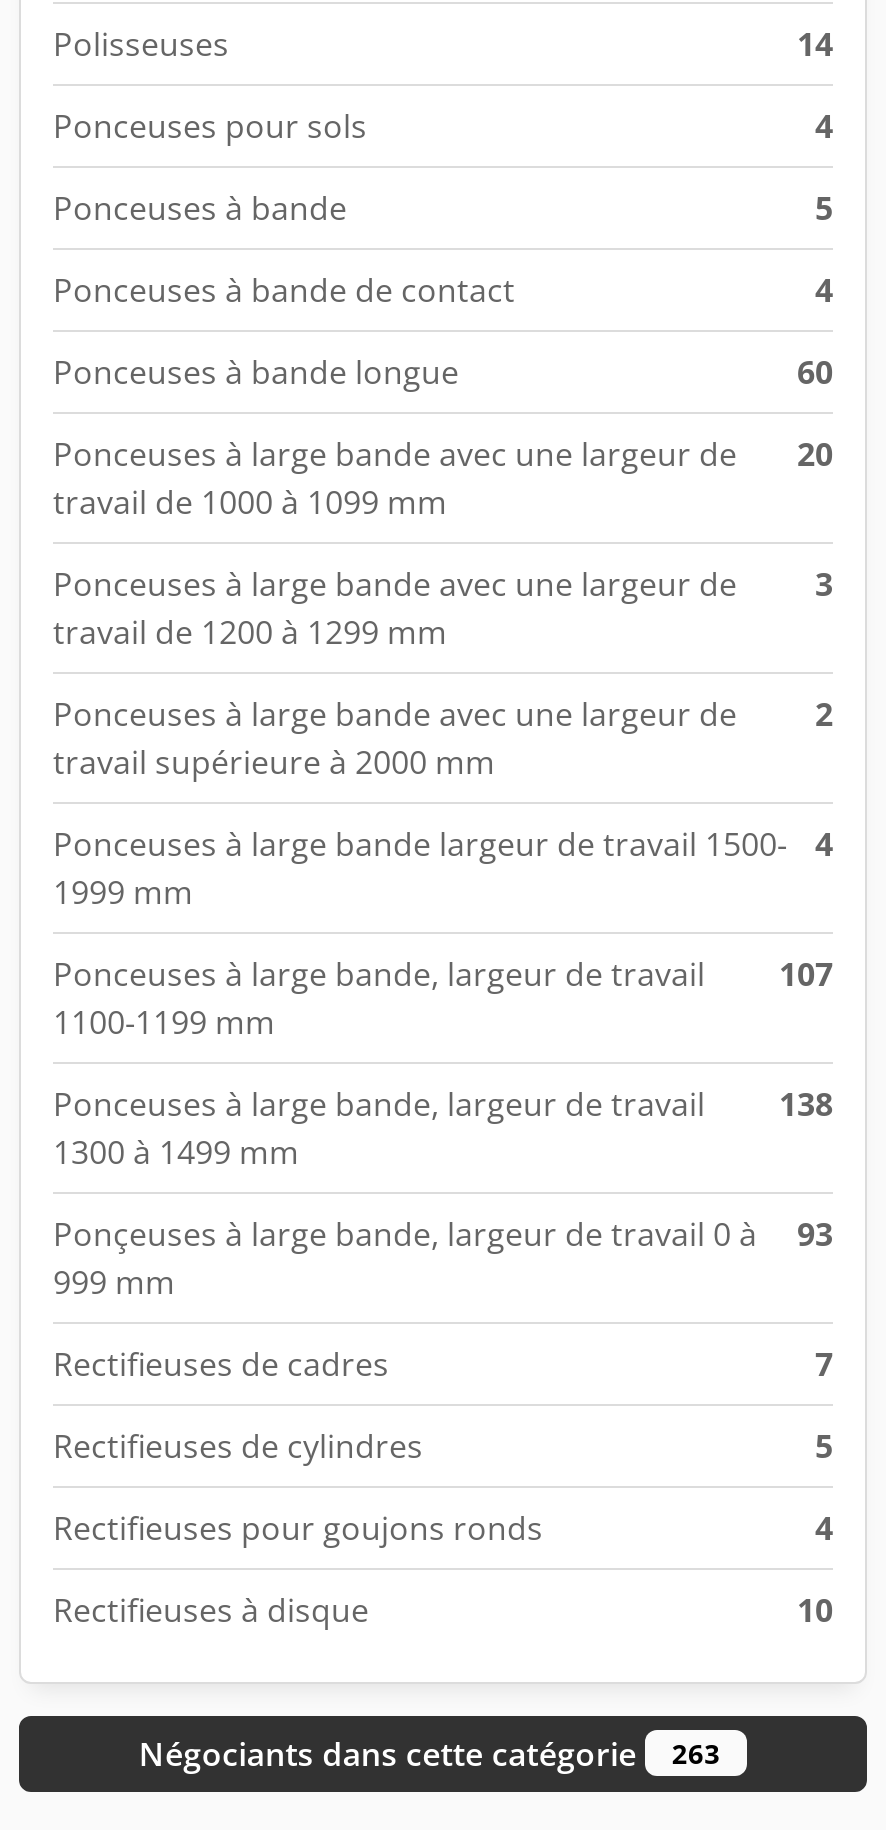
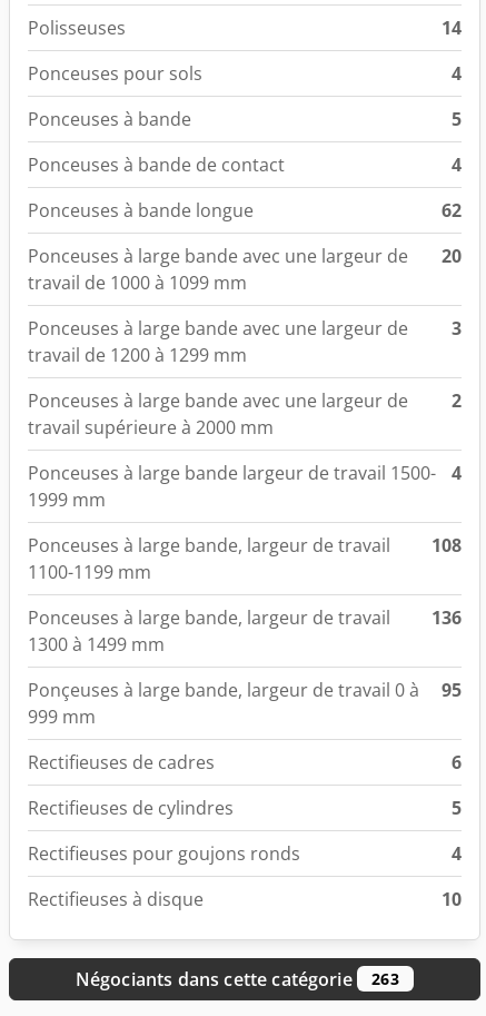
- 60
+ 62

- Ponceuses à large bande, largeur de travail 107
+ Ponceuses à large bande, largeur de travail 108

- Ponceuses à large bande, largeur de travail 138
+ Ponceuses à large bande, largeur de travail 136

- Ponçeuses à large bande, largeur de travail 0 à 93
+ Ponçeuses à large bande, largeur de travail 0 à 95

- 7
+ 6
